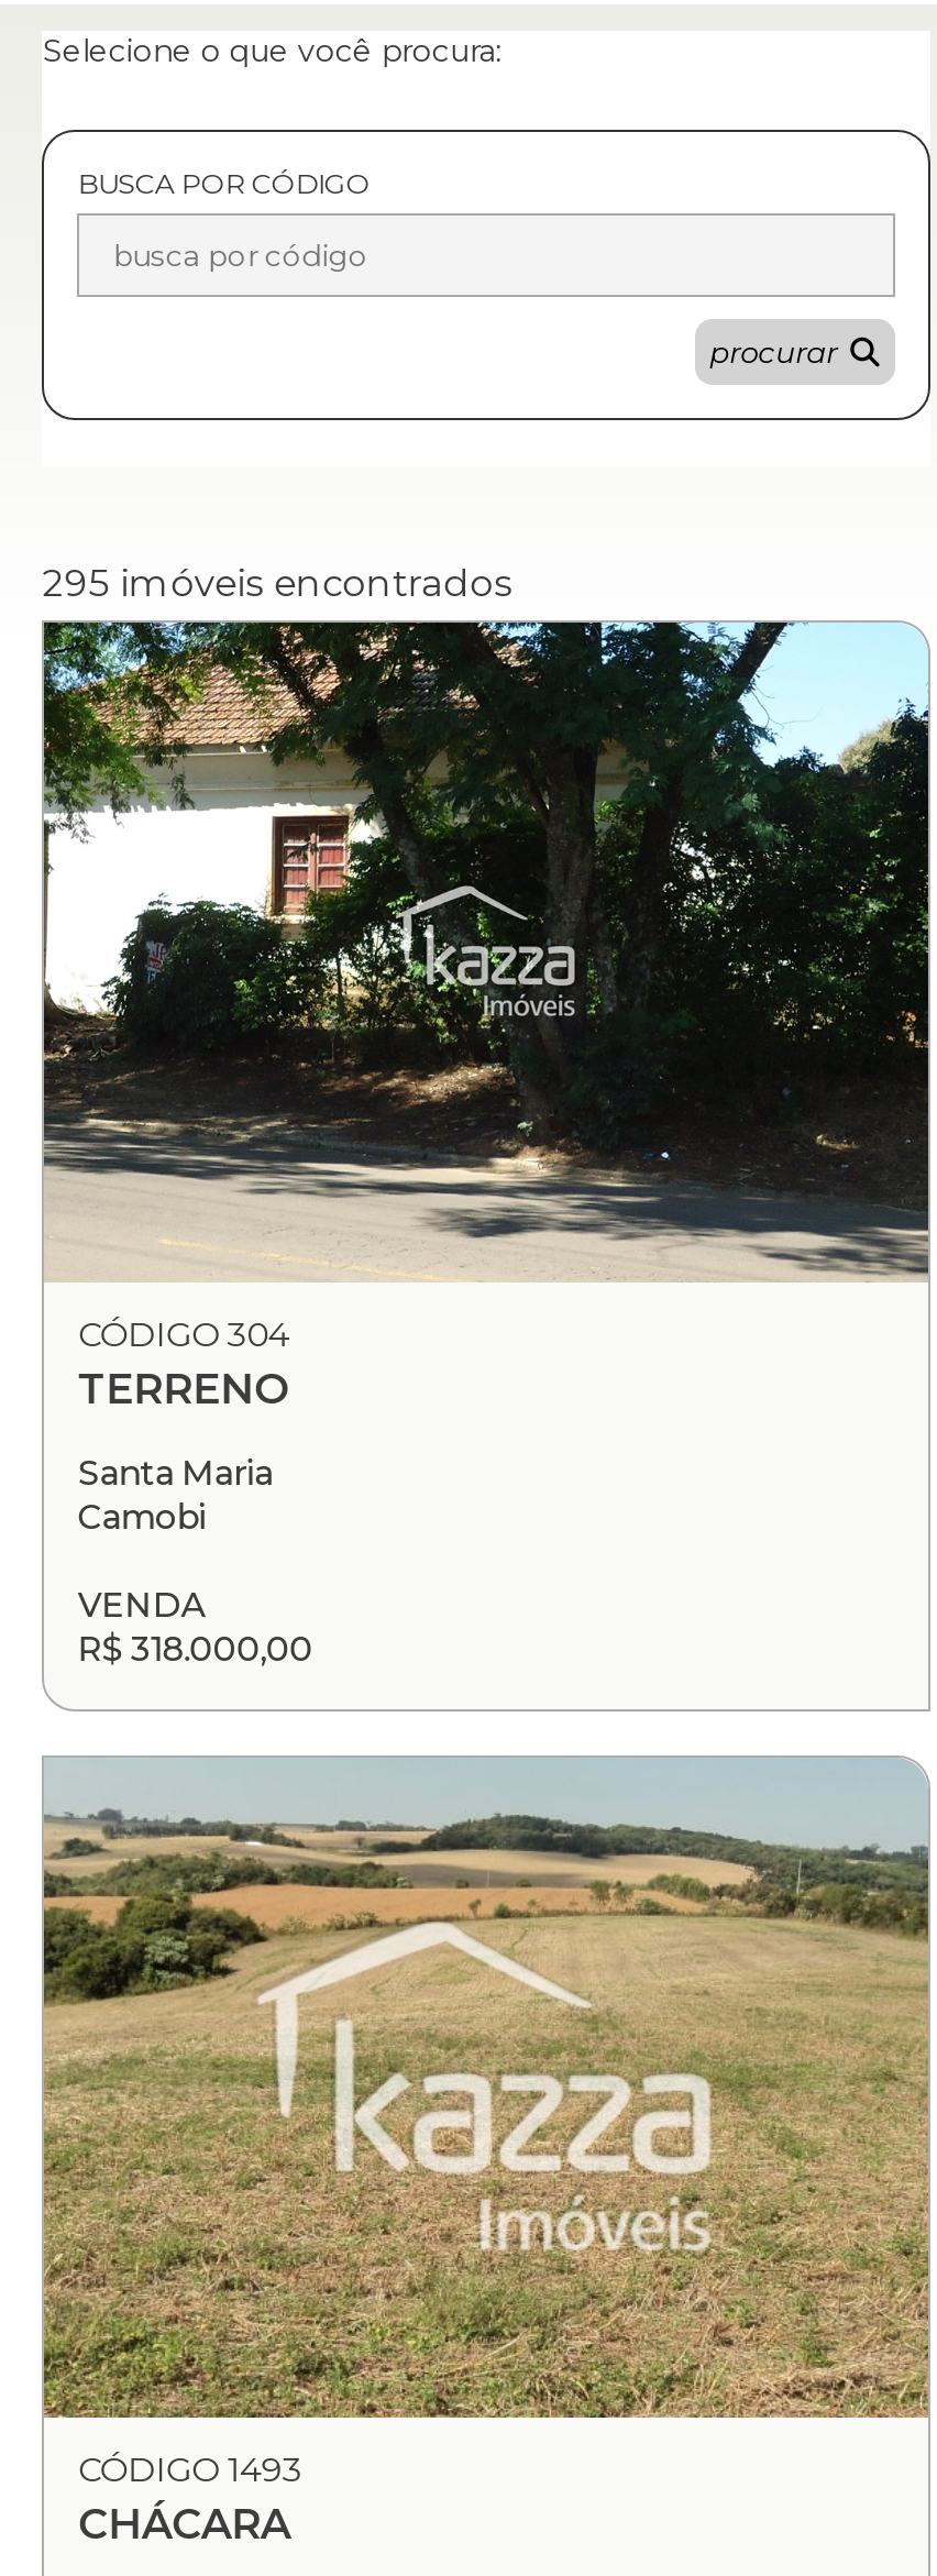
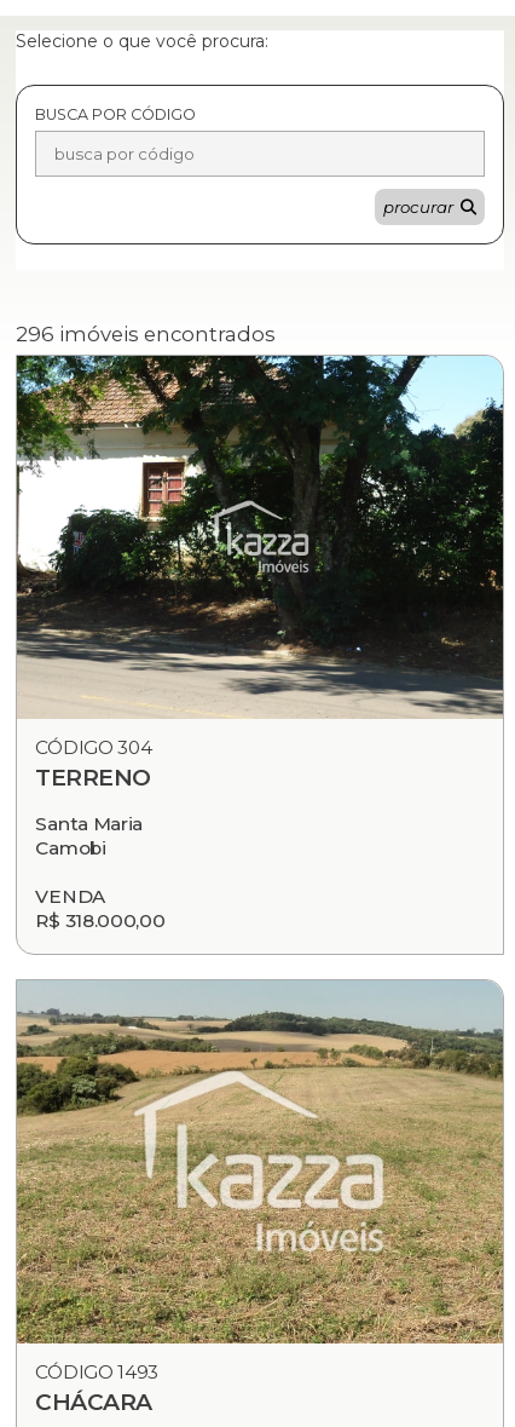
- 295 imóveis encontrados
+ 296 imóveis encontrados
